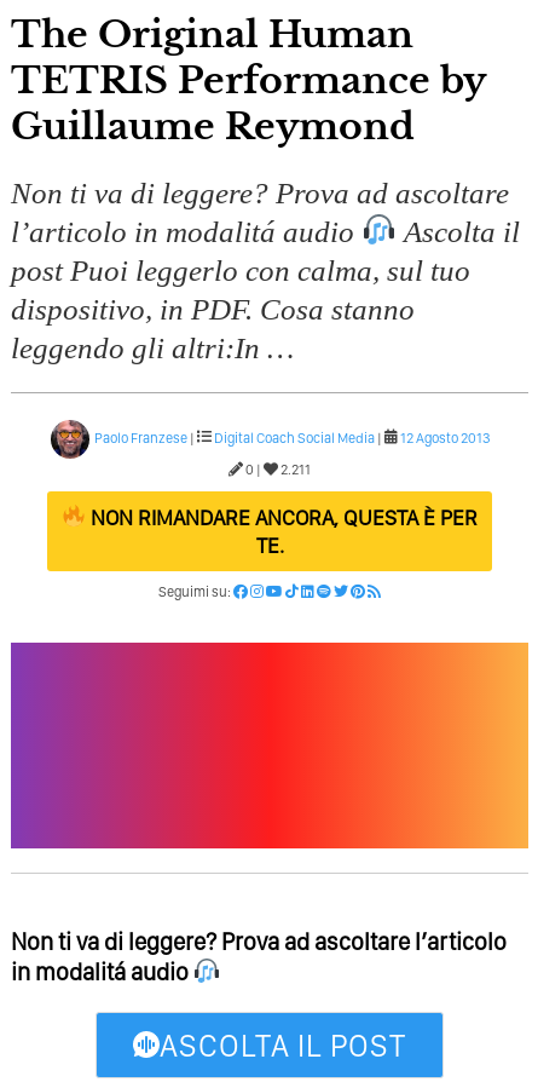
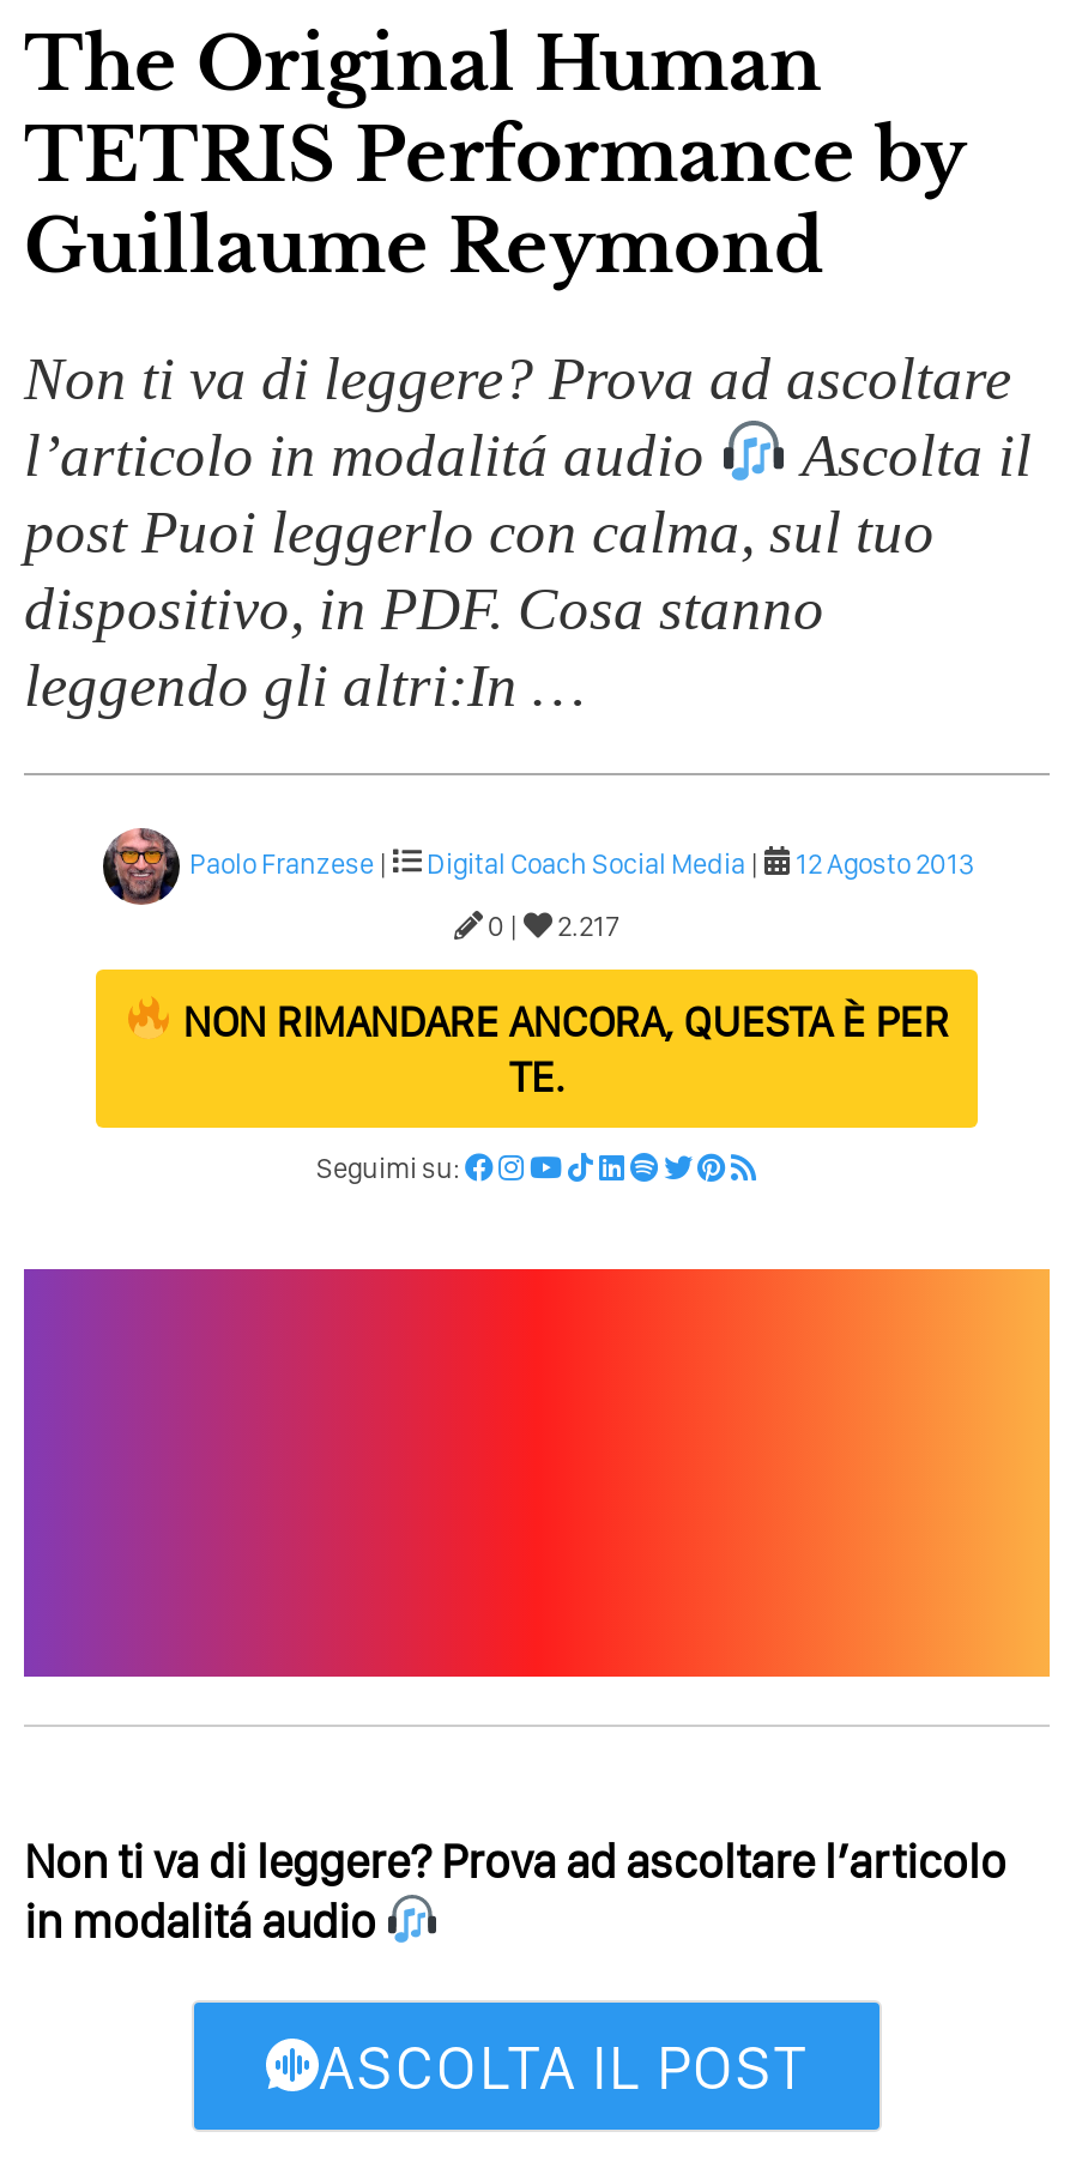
- 2.211
+ 2.217
